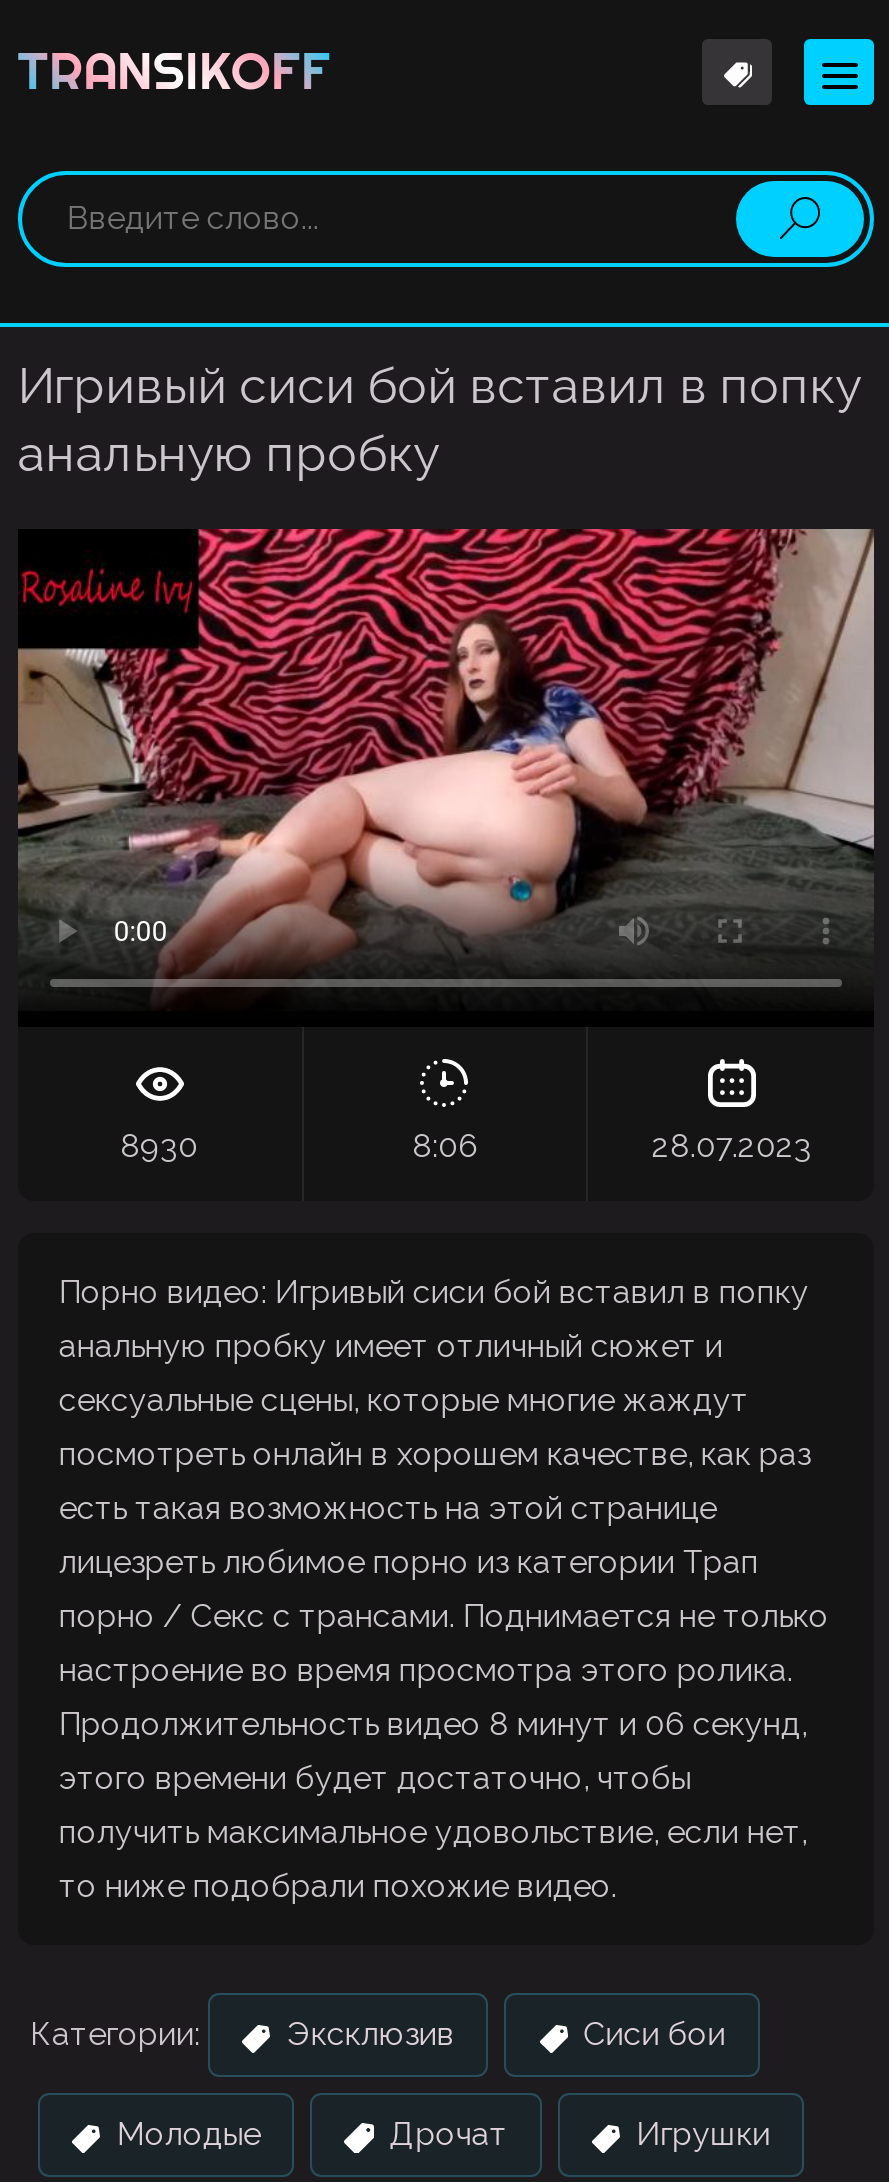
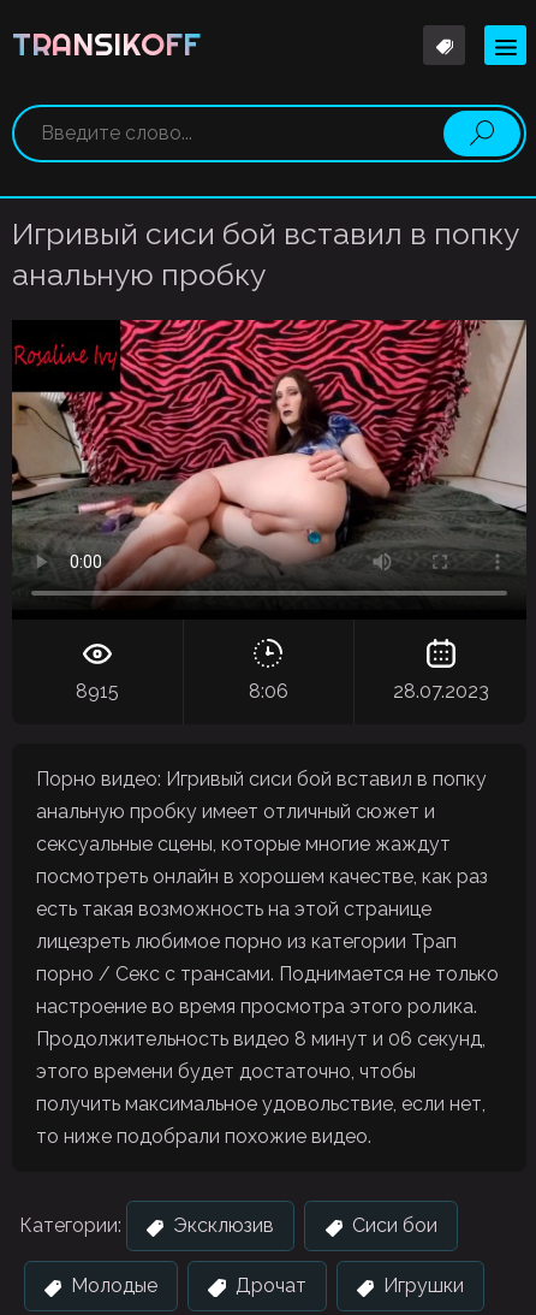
- 8930
+ 8915
